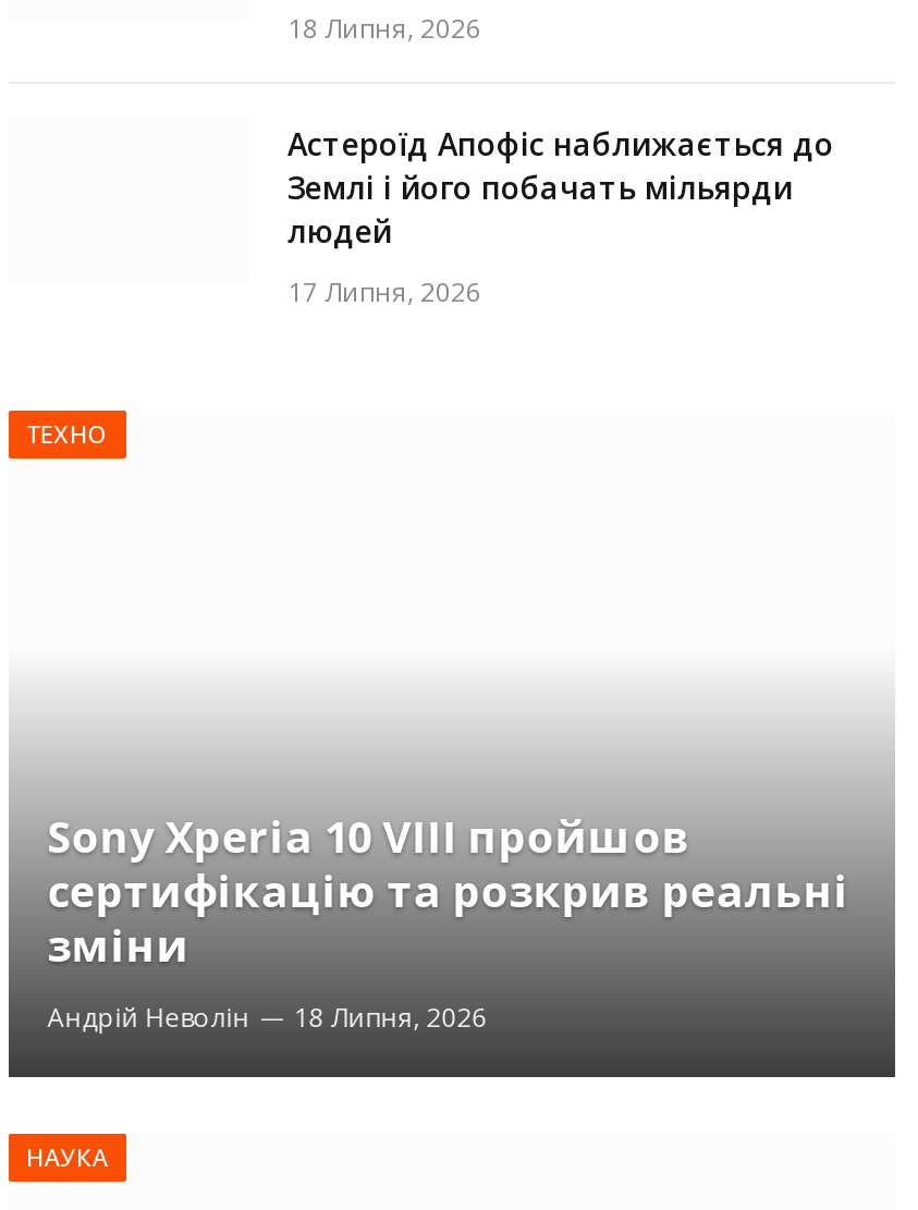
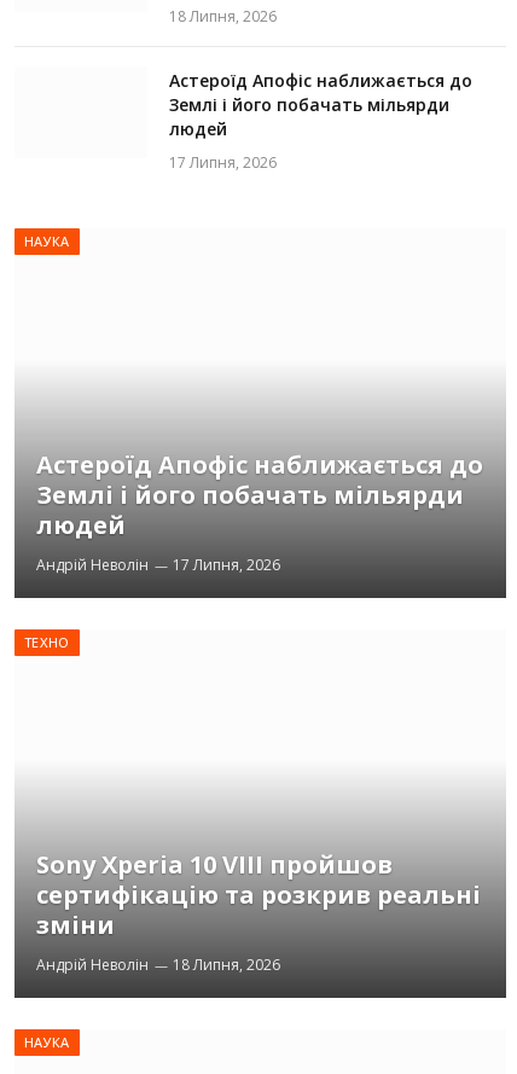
+ НАУКА

+ Астероїд Апофіс наближається до
+ Землі і його побачать мільярди
+ людей
+ Андрій Неволін
+ 17 Липня, 2026
